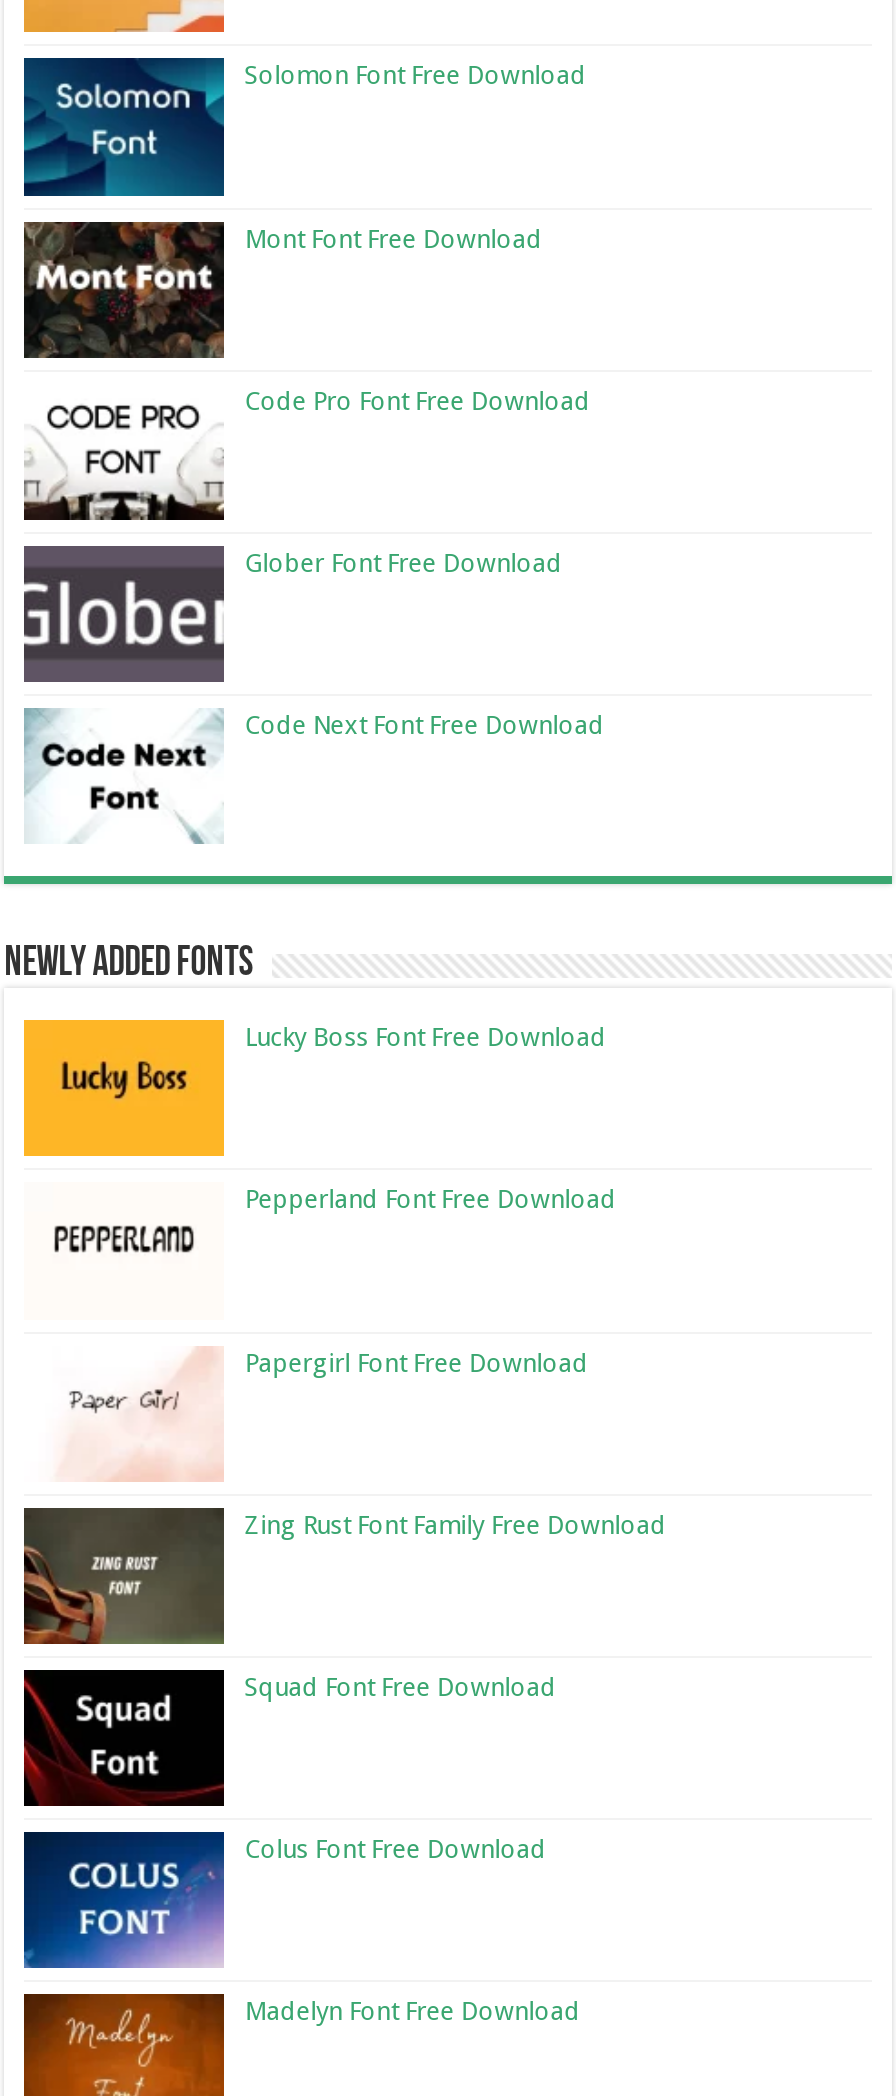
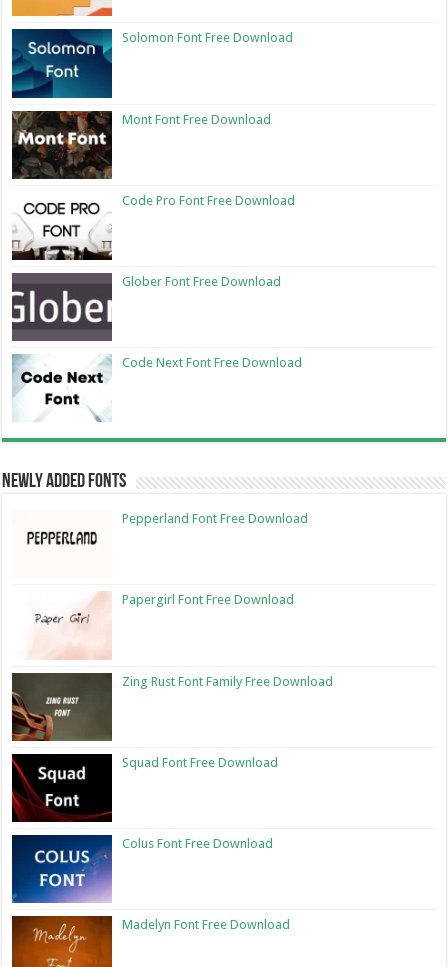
- [image]
- Lucky Boss Font Free Download
